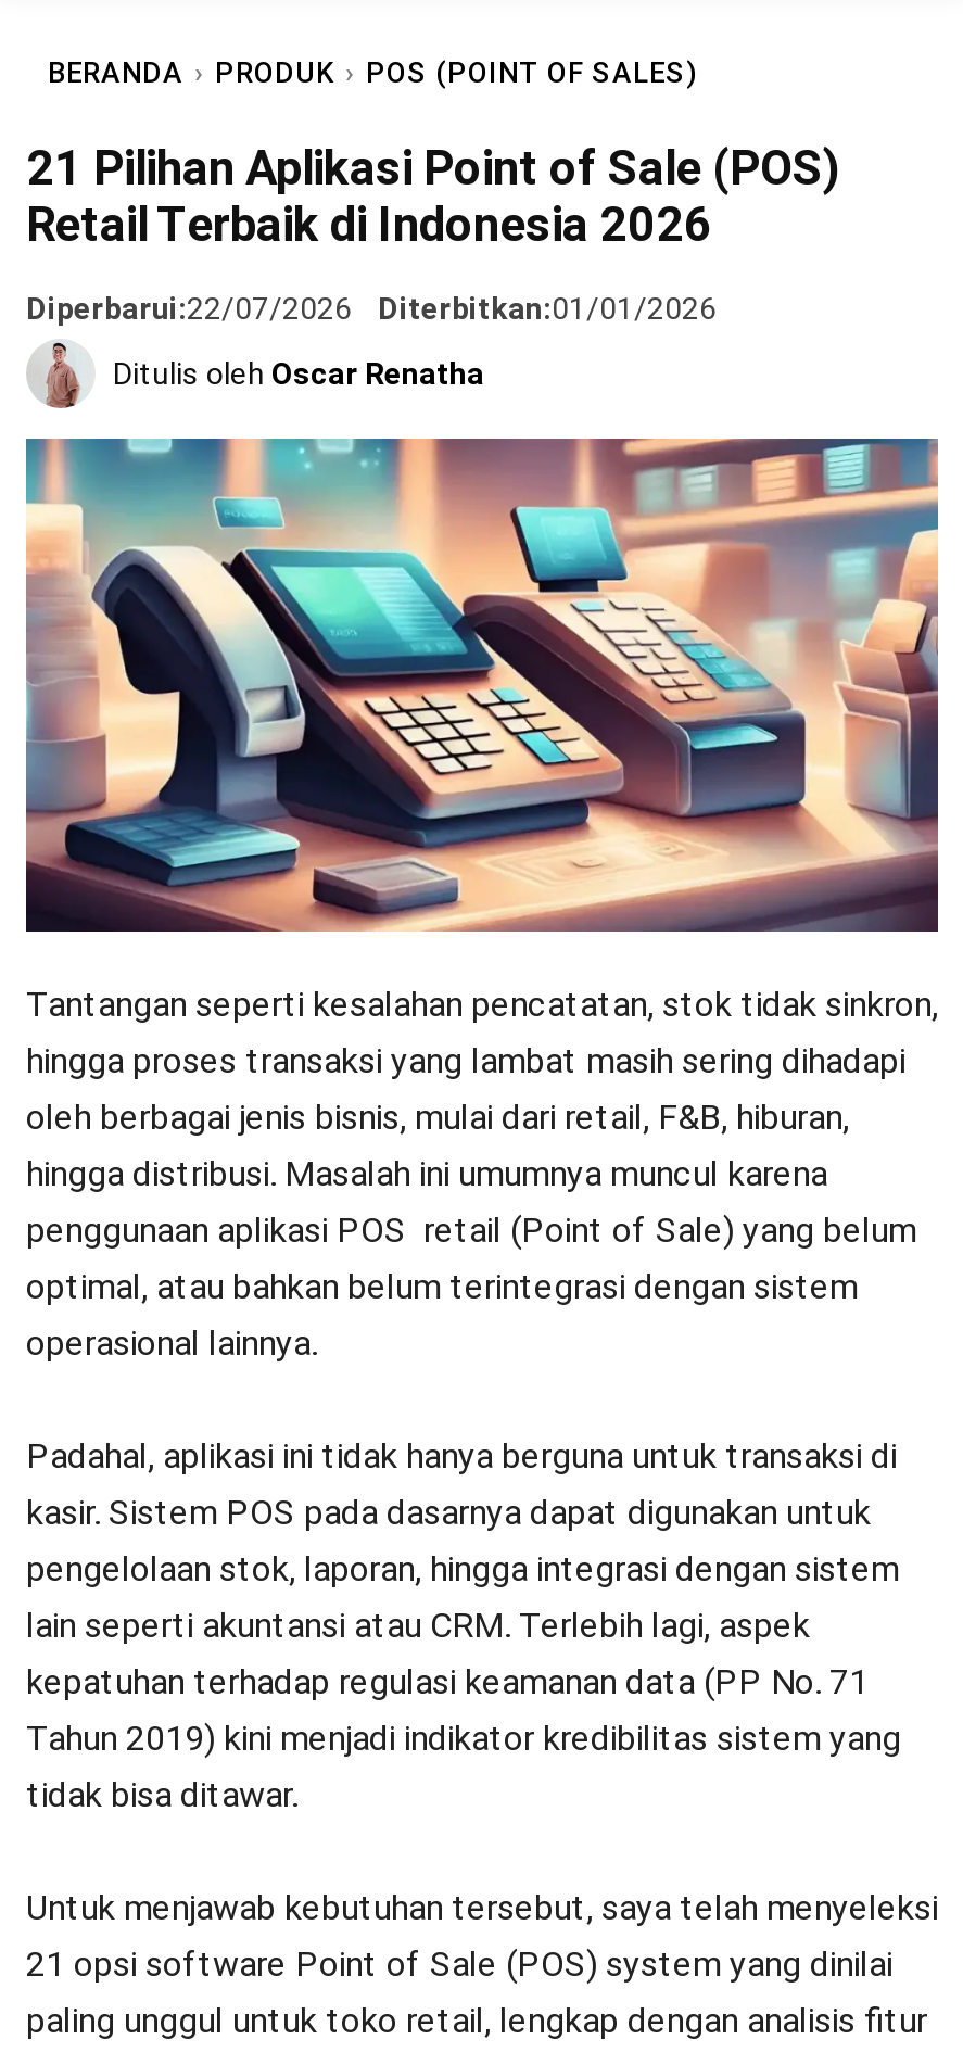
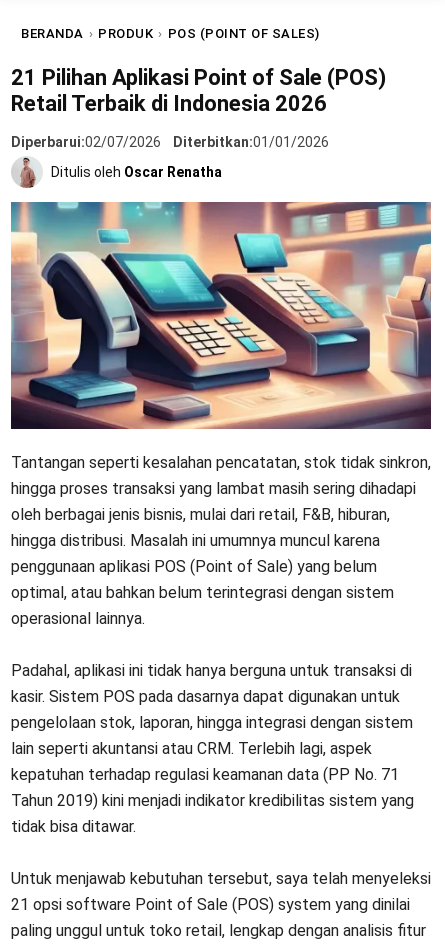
- Diperbarui:22/07/2026 Diterbitkan:01/01/2026
+ Diperbarui:02/07/2026 Diterbitkan:01/01/2026

- penggunaan aplikasi POS retail (Point of Sale) yang belum
+ penggunaan aplikasi POS (Point of Sale) yang belum
